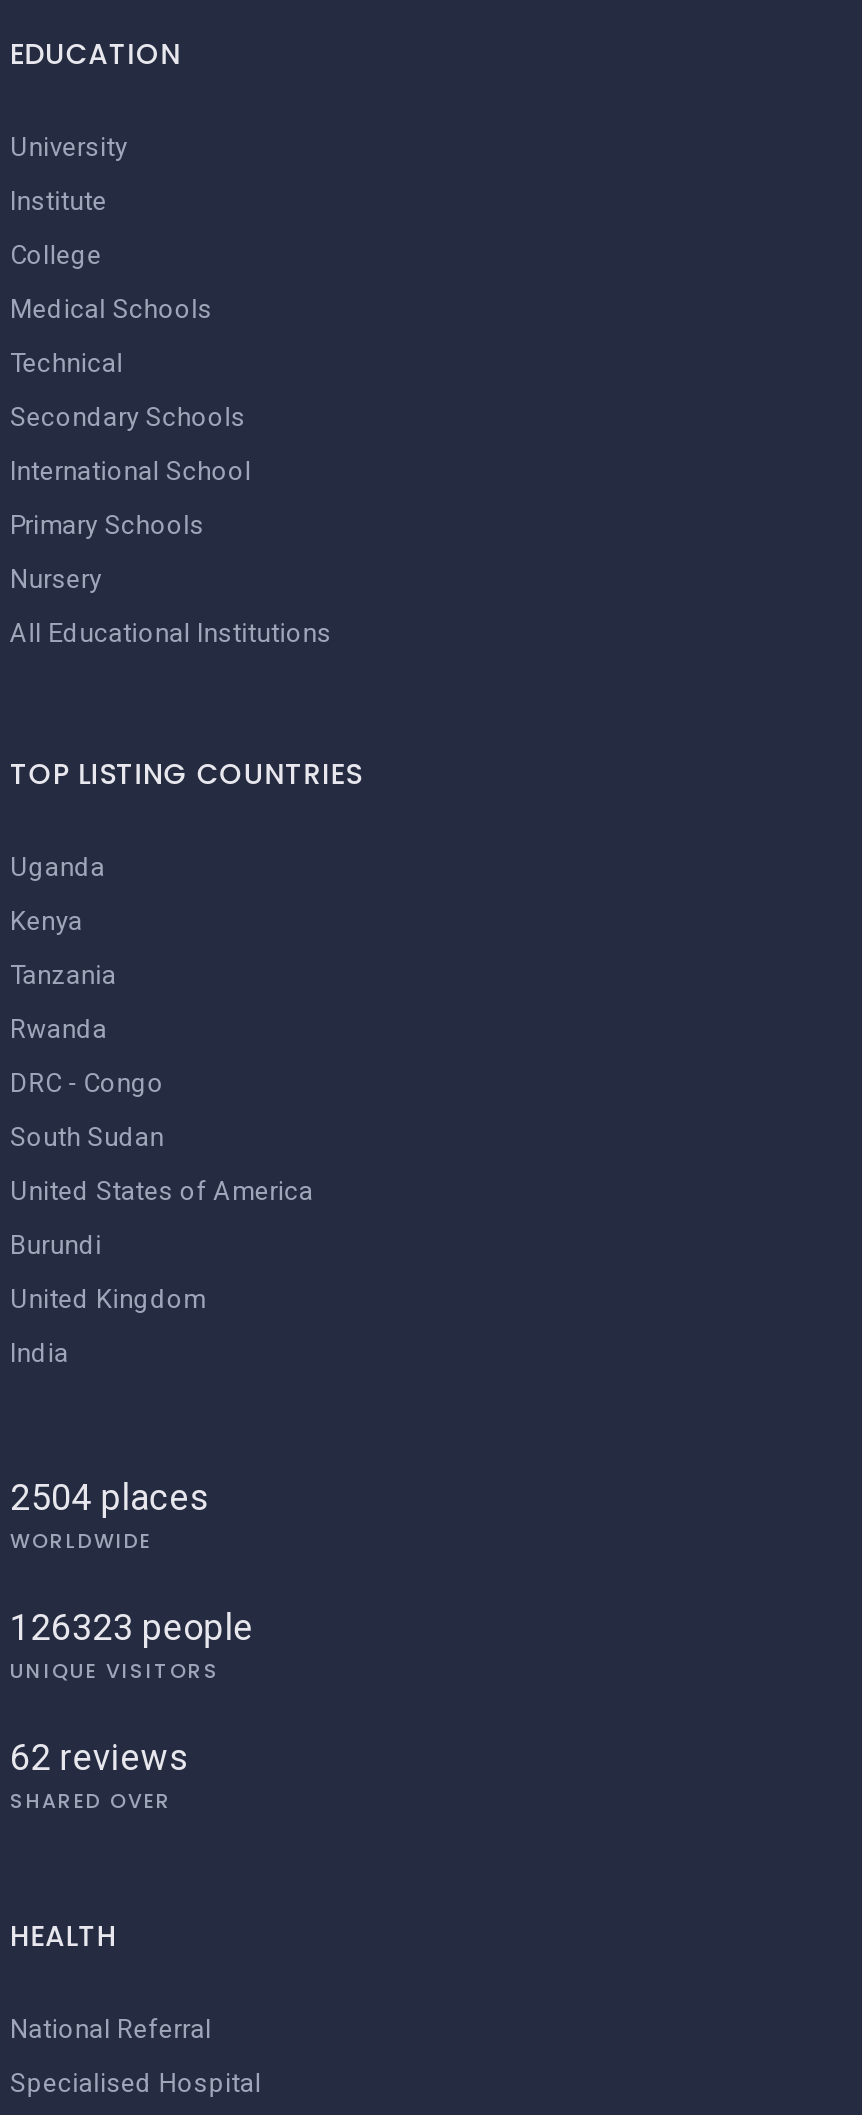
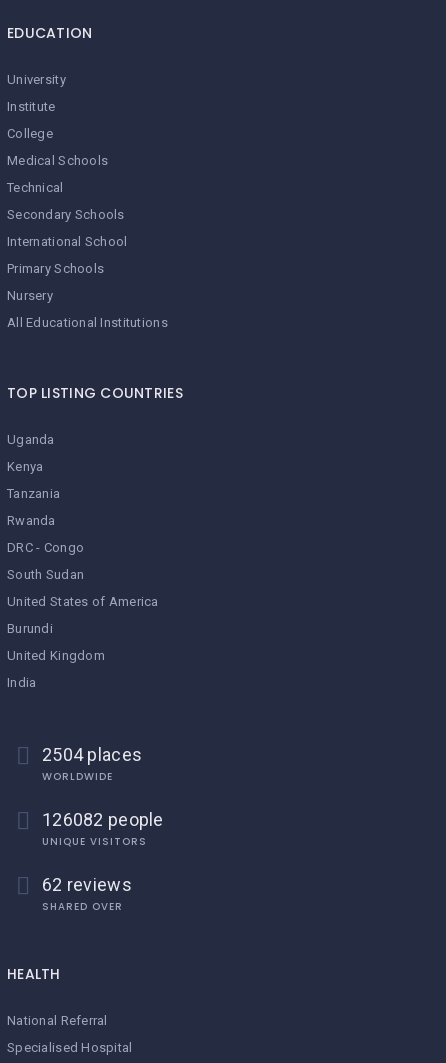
- 126323 people
+ 126082 people
